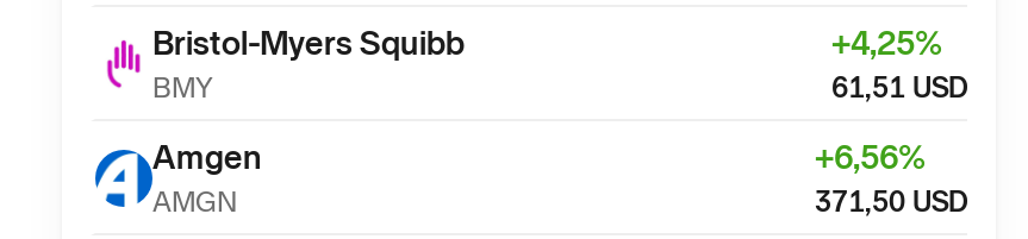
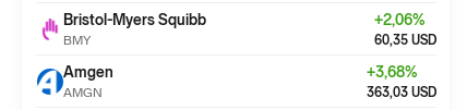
- +4,25%
+ +2,06%

- 61,51 USD
+ 60,35 USD

- +6,56%
+ +3,68%

- 371,50 USD
+ 363,03 USD
